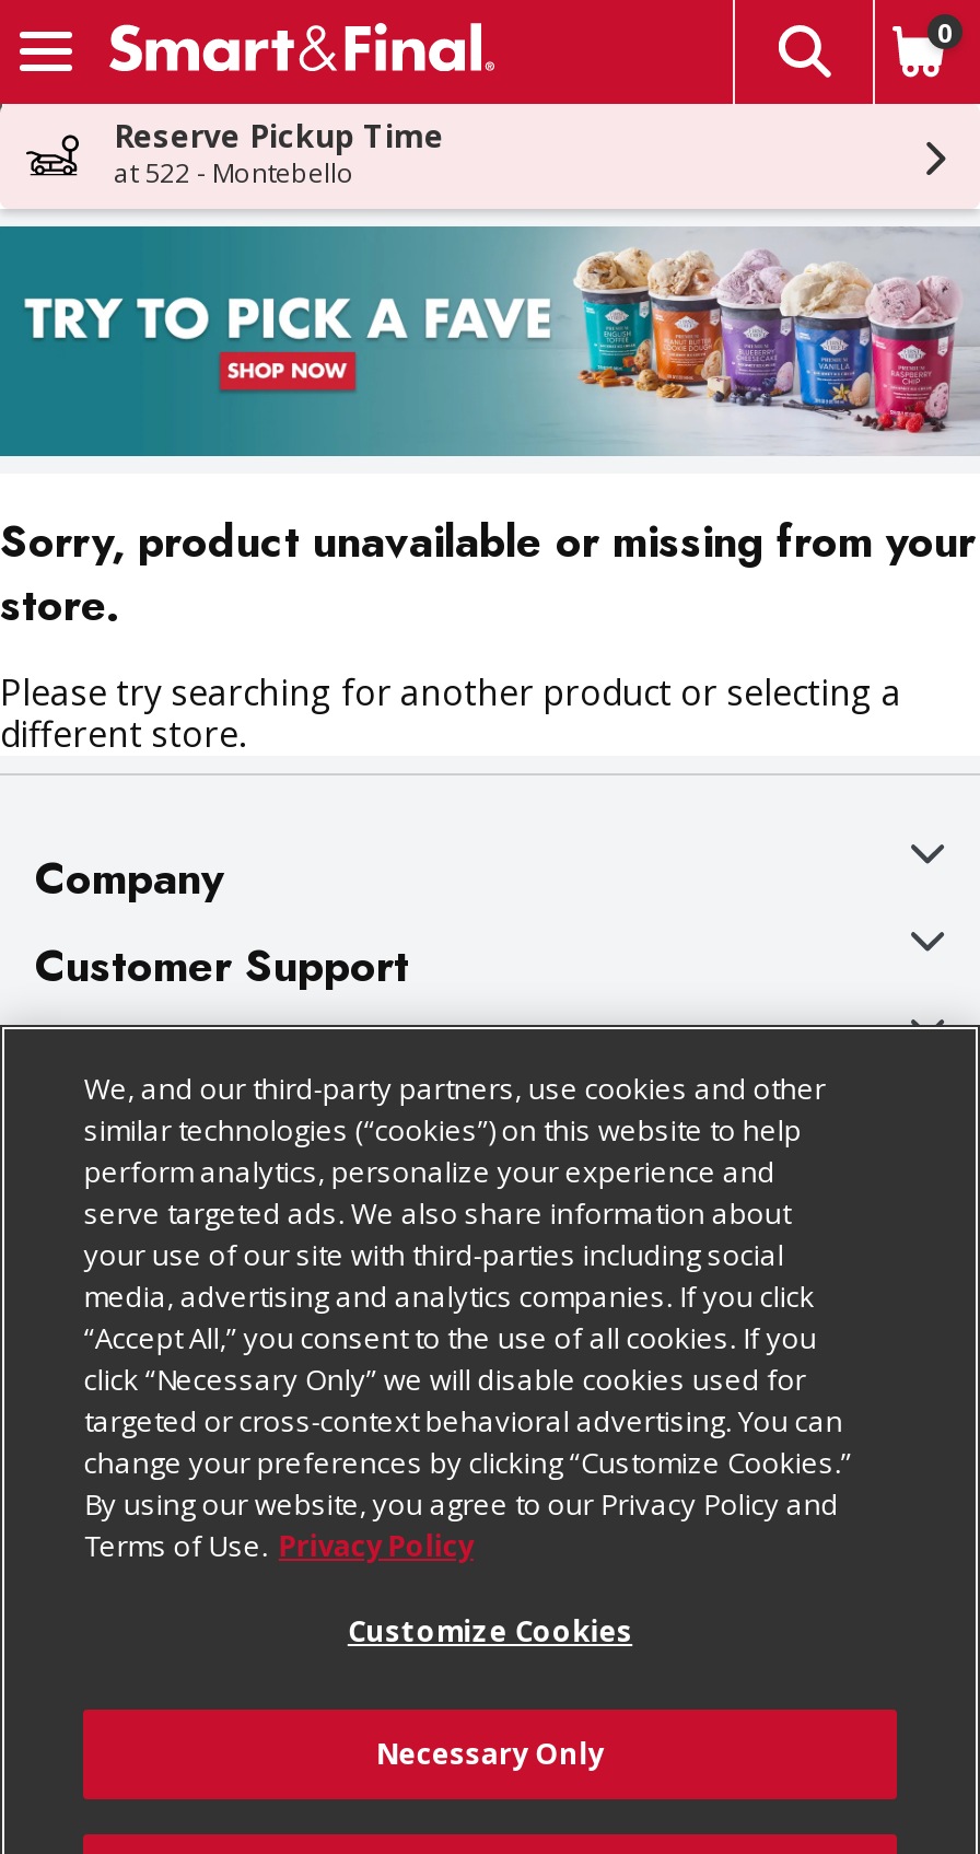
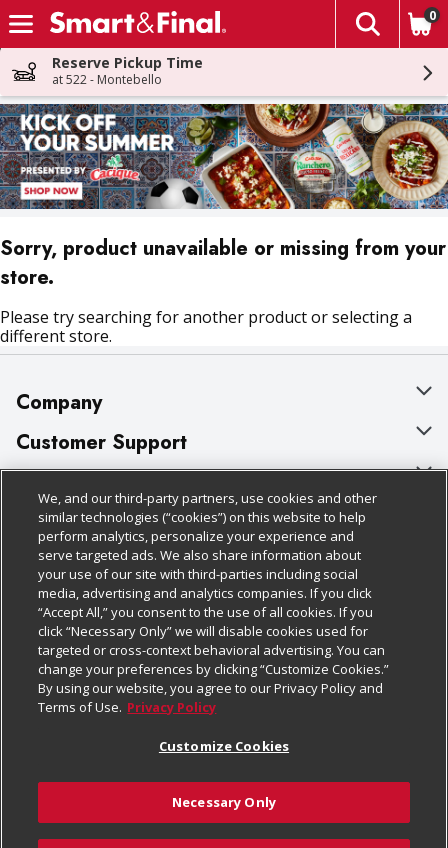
- [image]
+ [image]
